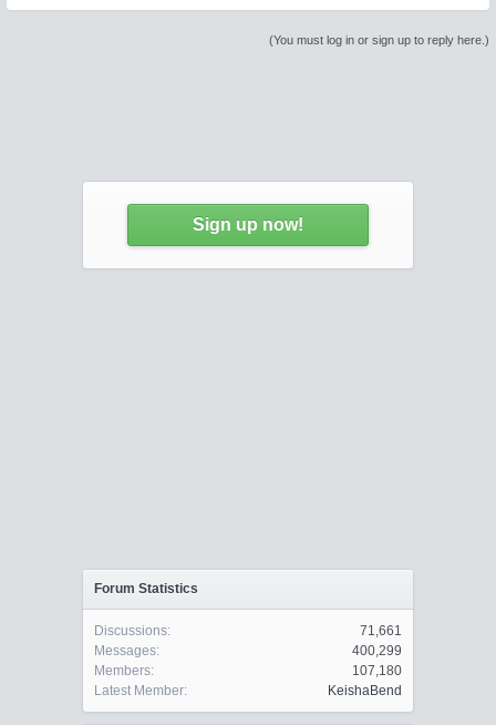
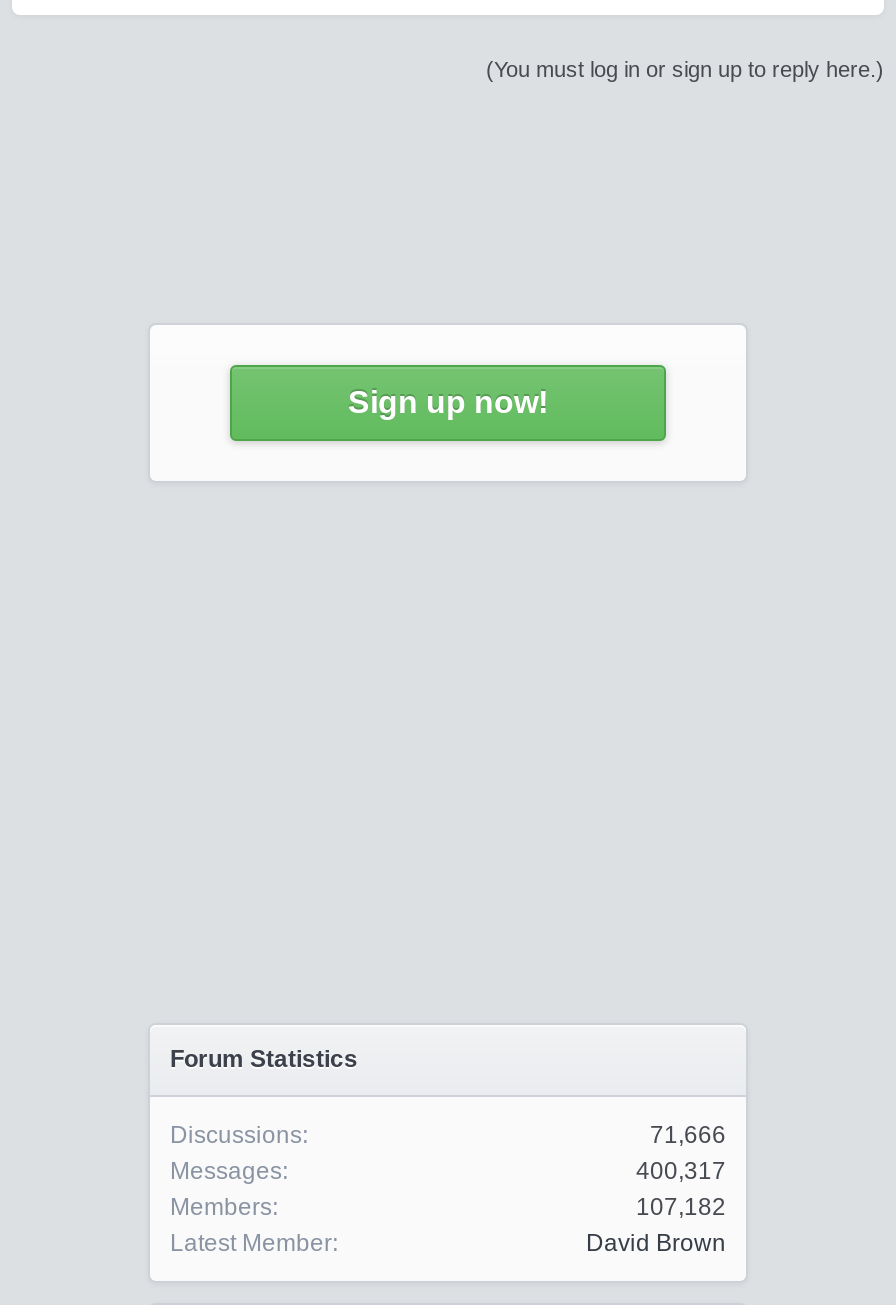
- 71,661
+ 71,666

- 400,299
+ 400,317

- 107,180
+ 107,182

- KeishaBend
+ David Brown
